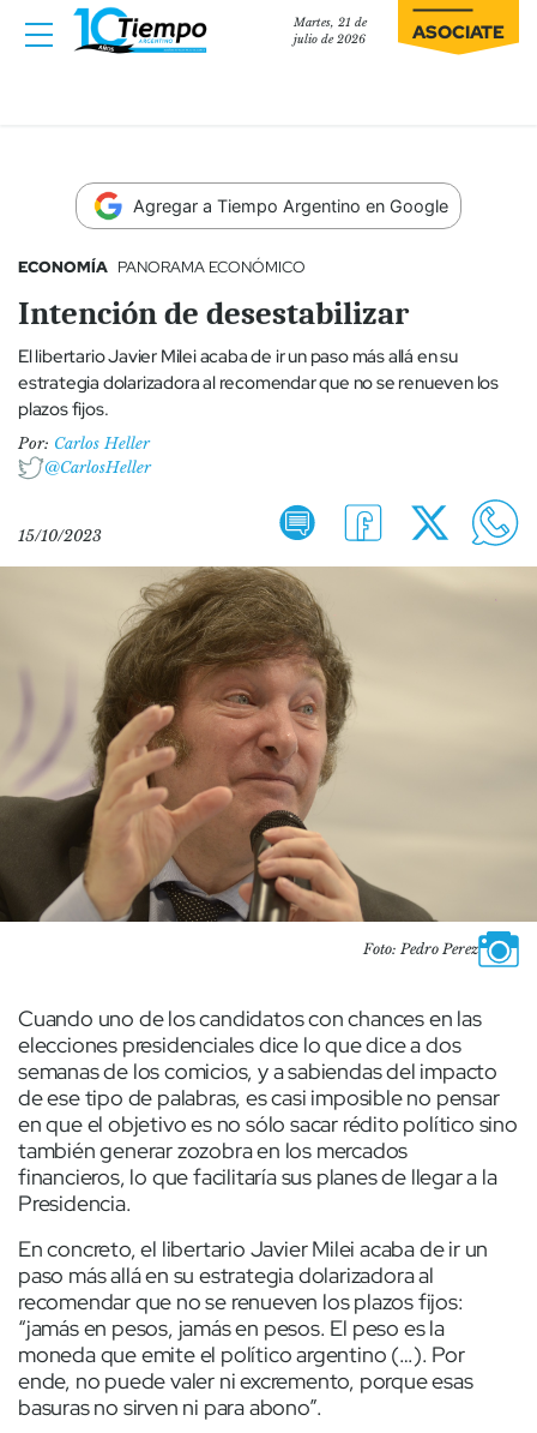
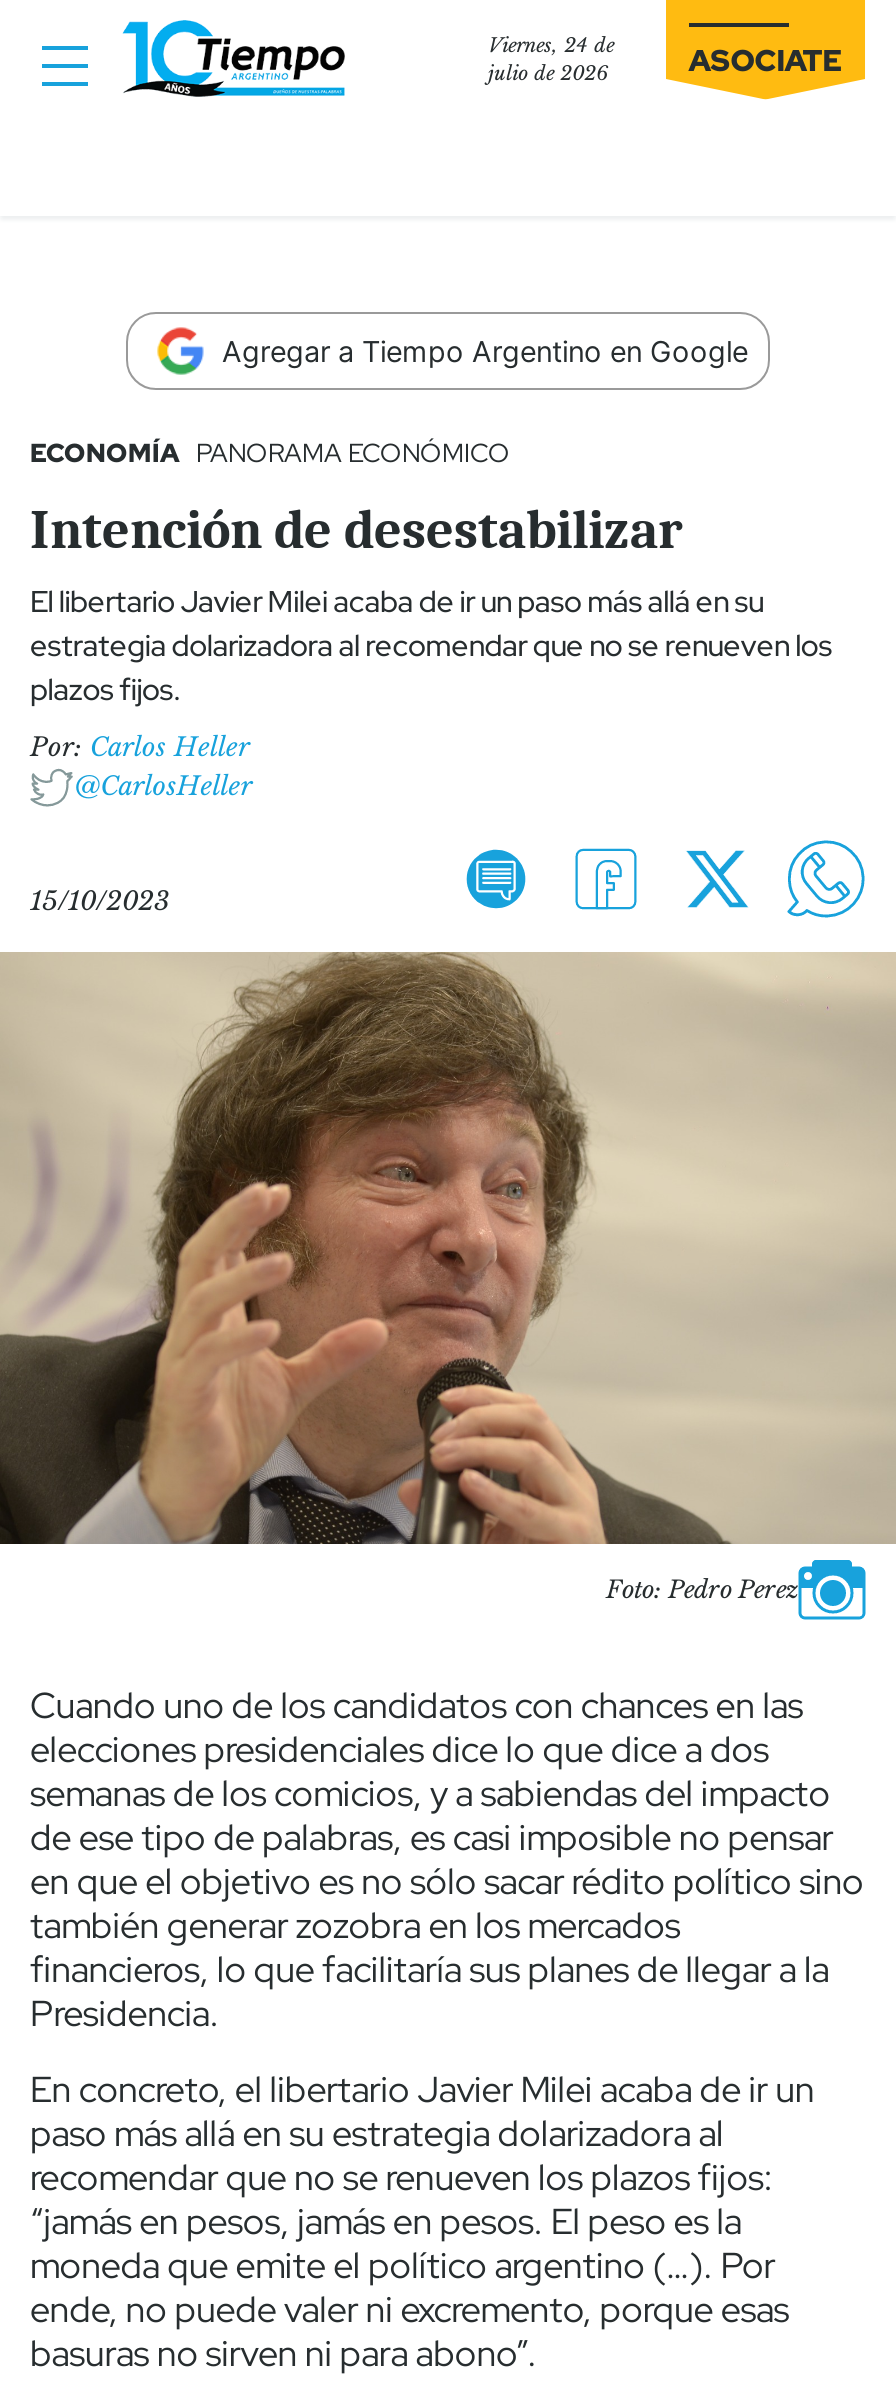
- Martes, 21 de
+ Viernes, 24 de
